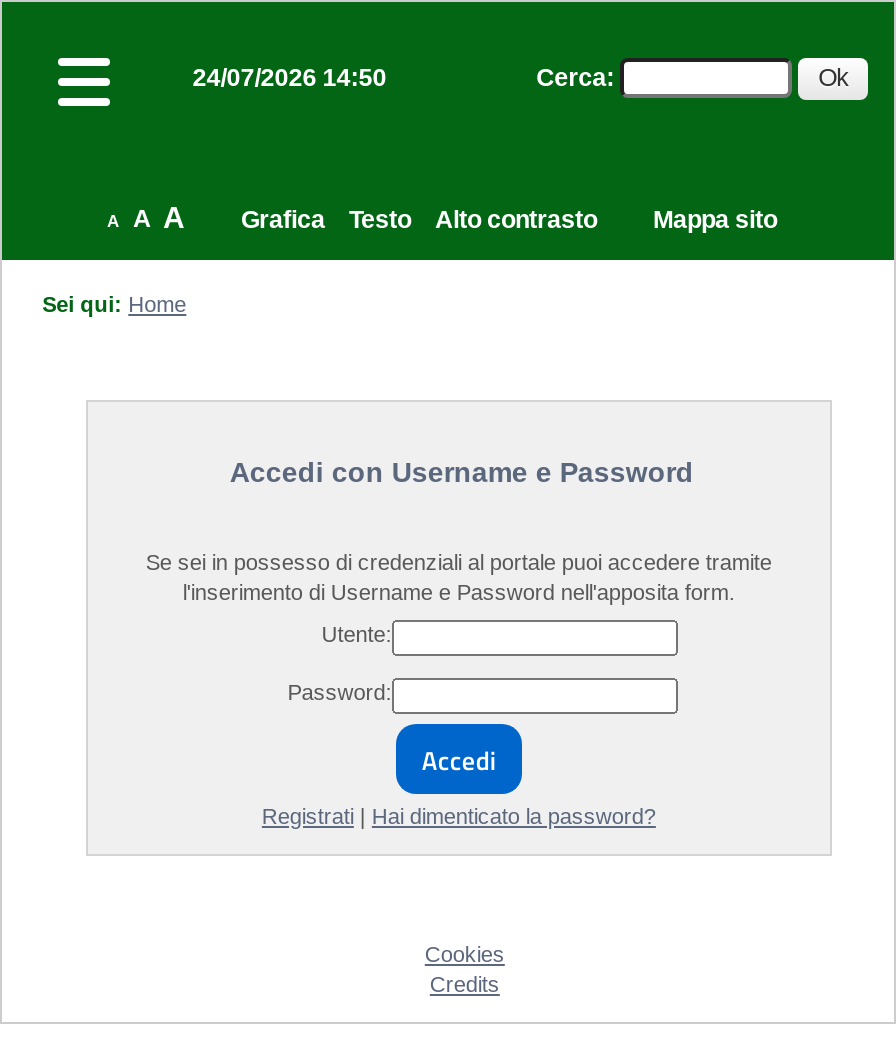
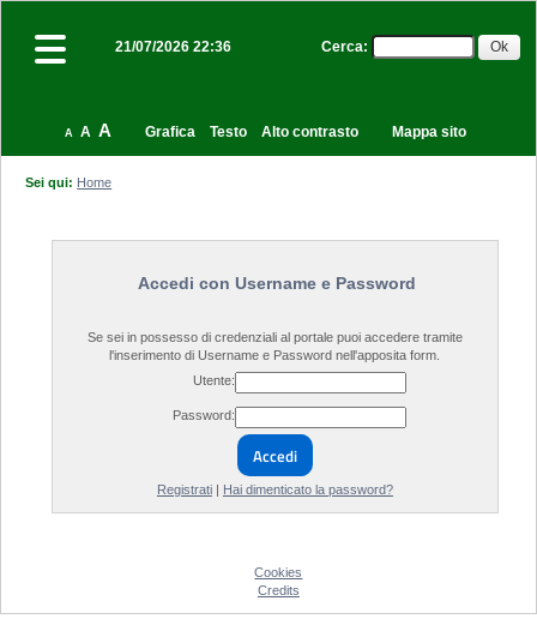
- 24/07/2026 14:50
+ 21/07/2026 22:36
